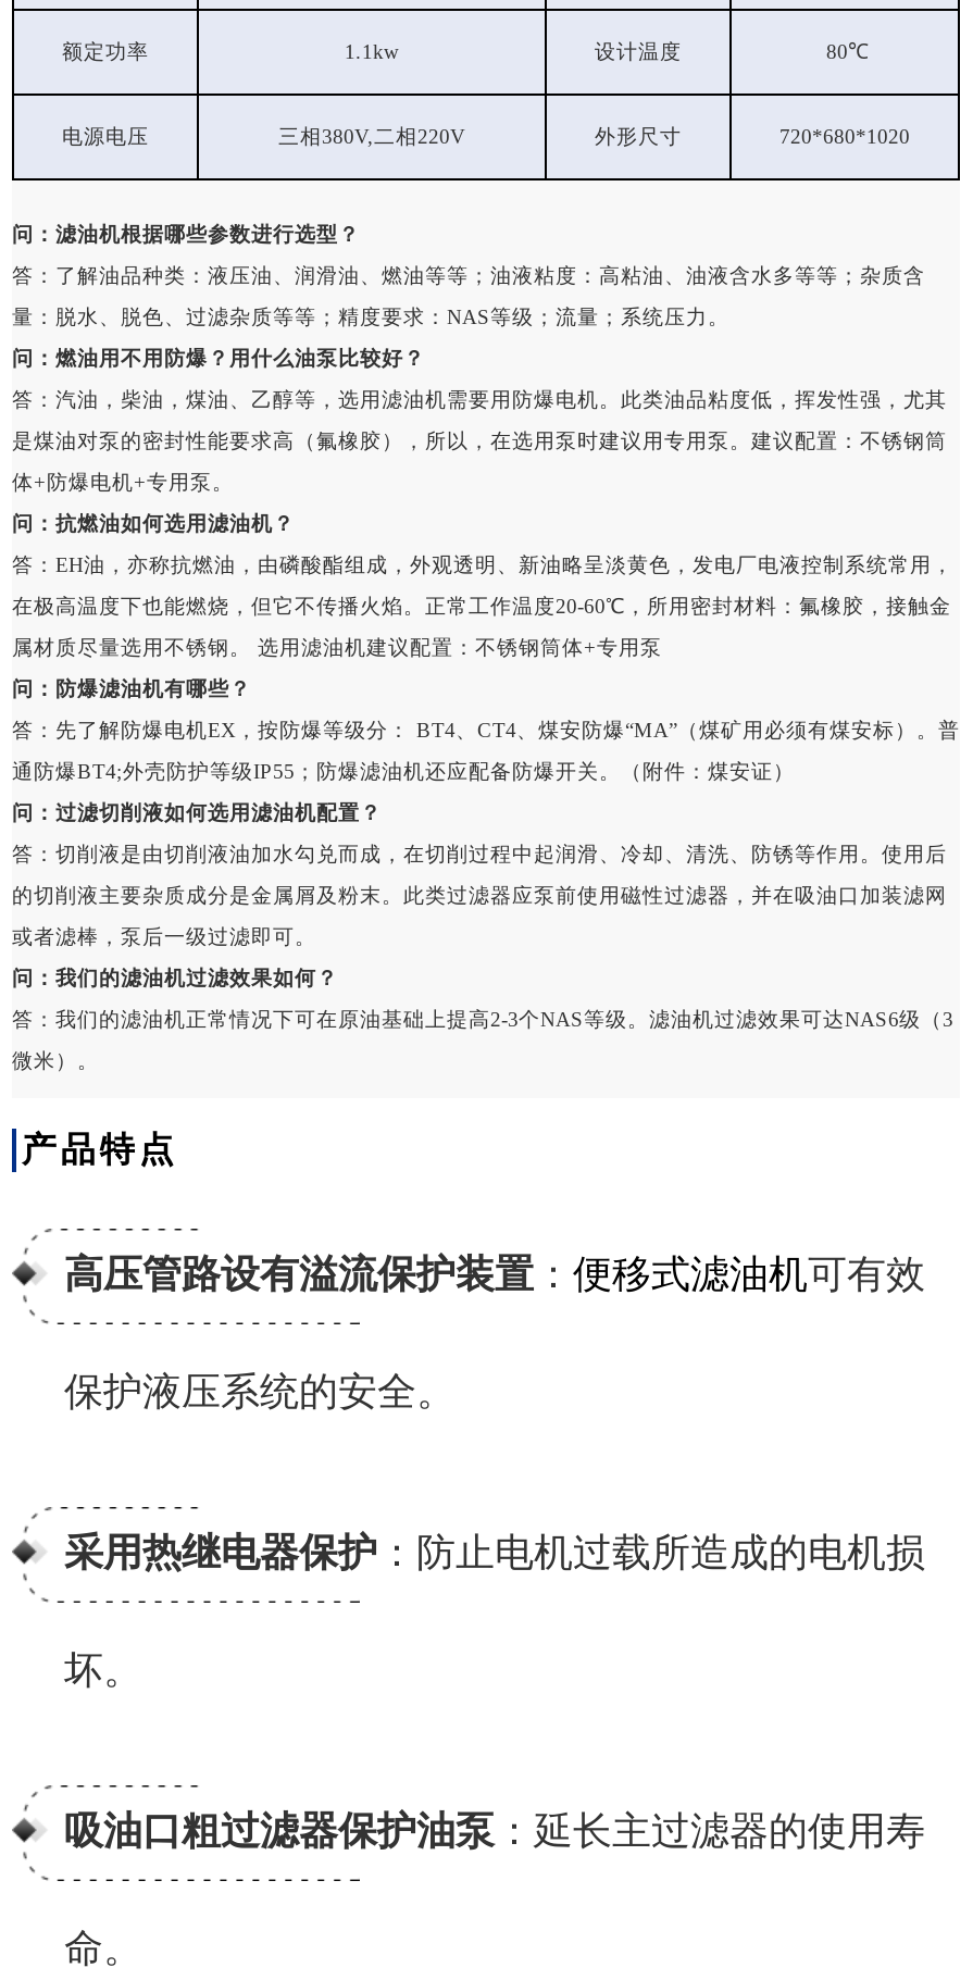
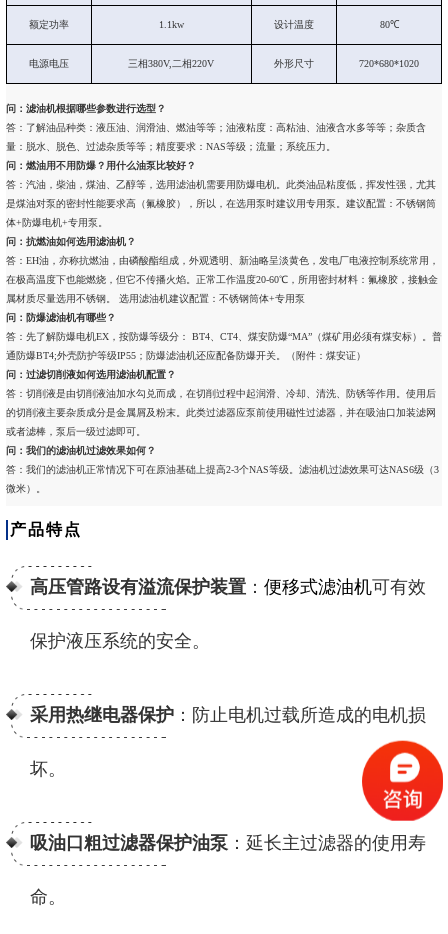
+ [image]
